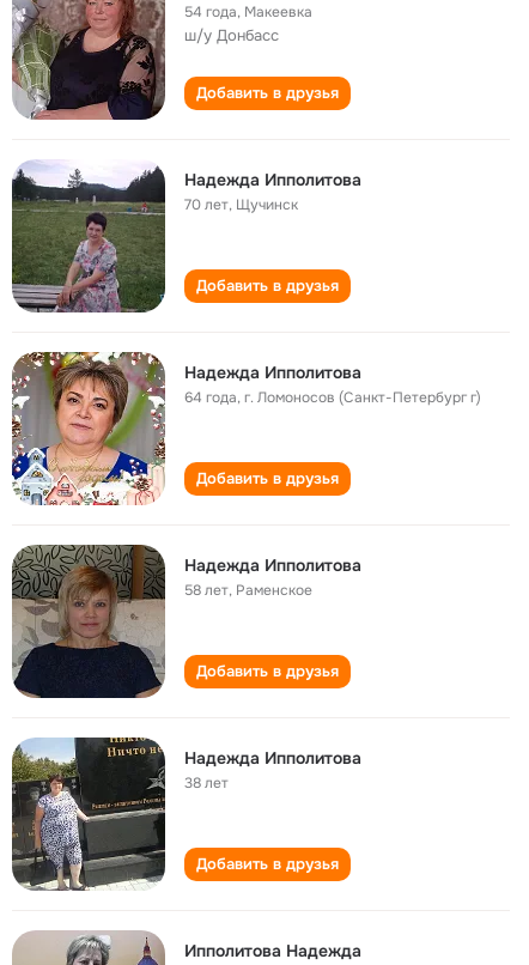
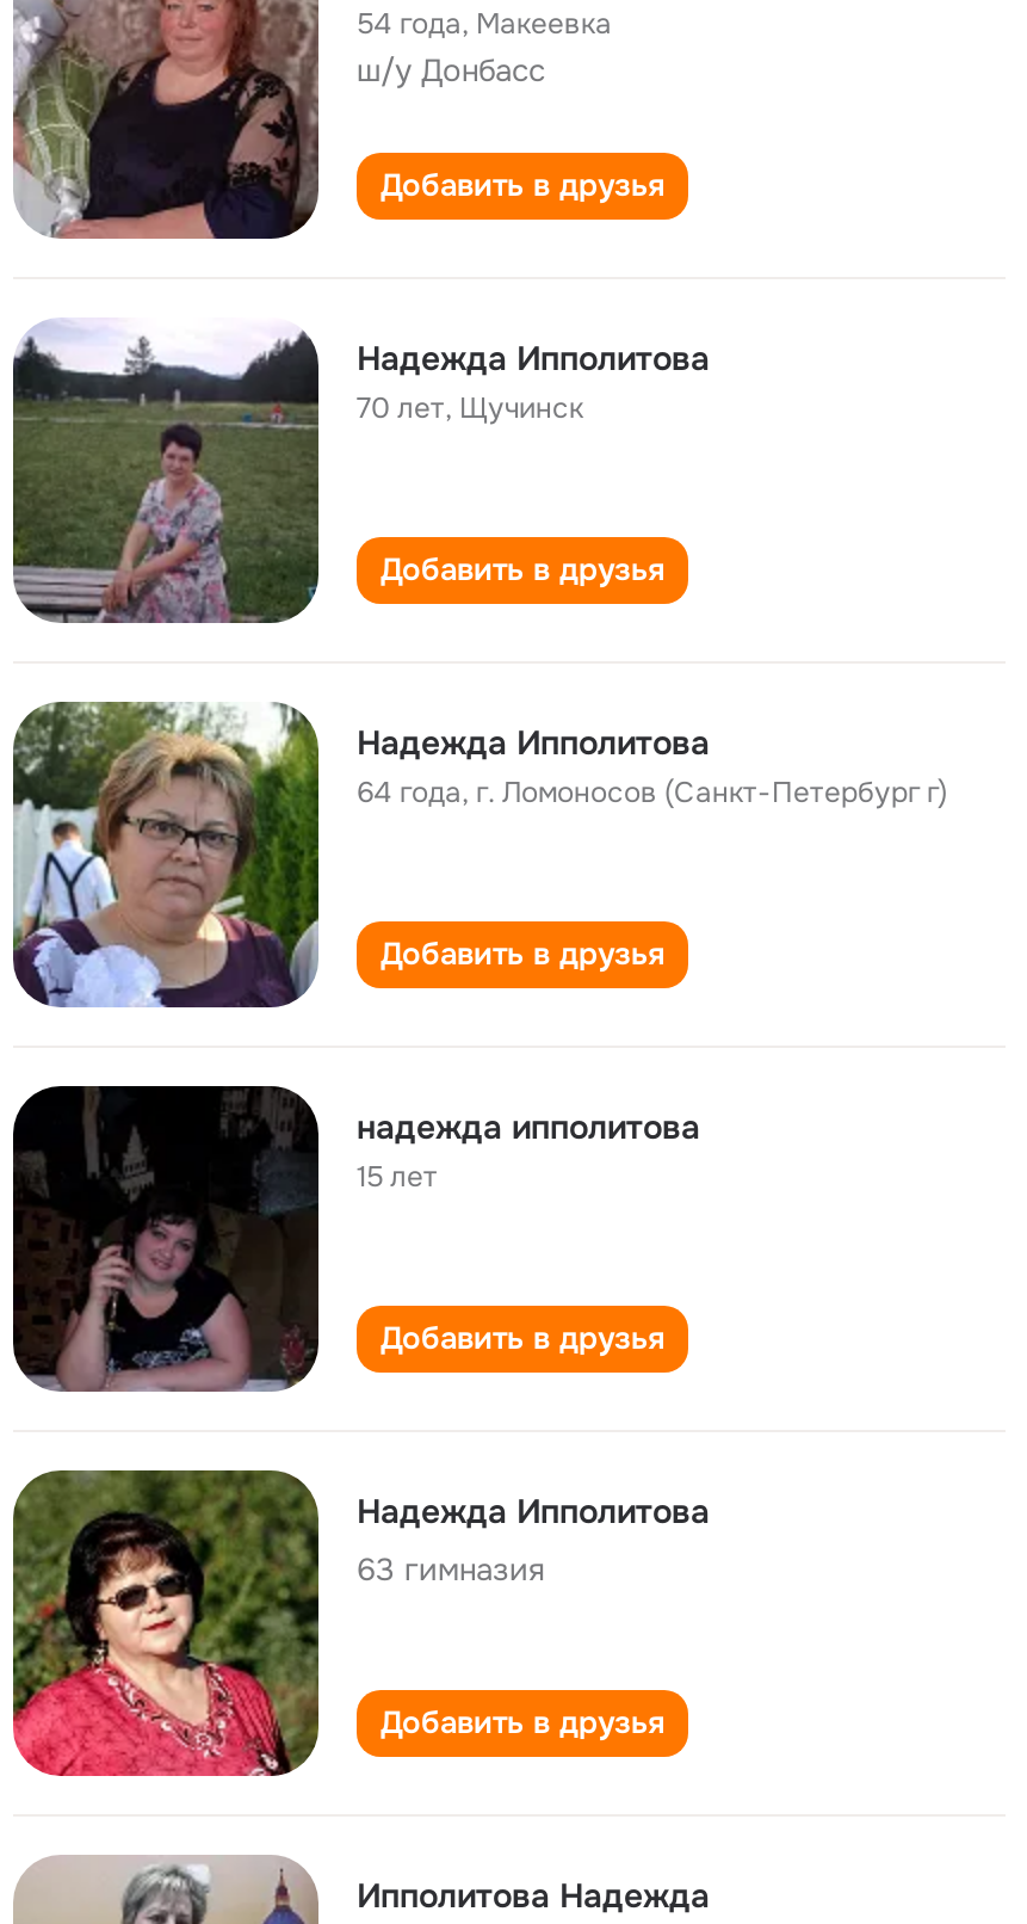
- [image]
+ [image]

- [image]
- Надежда Ипполитова
- 58 лет, Раменское
+ [image]
+ надежда ипполитова
+ 15 лет

- [image]
- 38 лет
+ [image]
+ 63 гимназия
